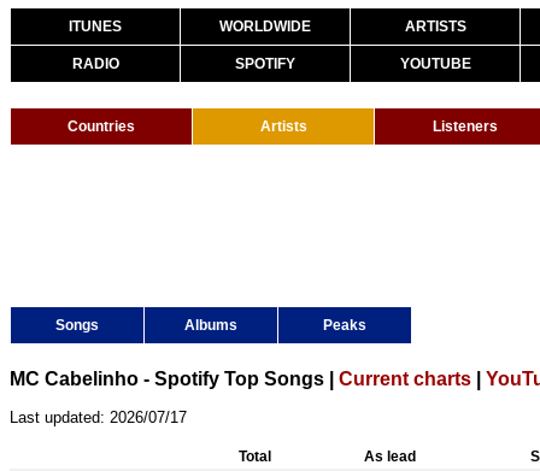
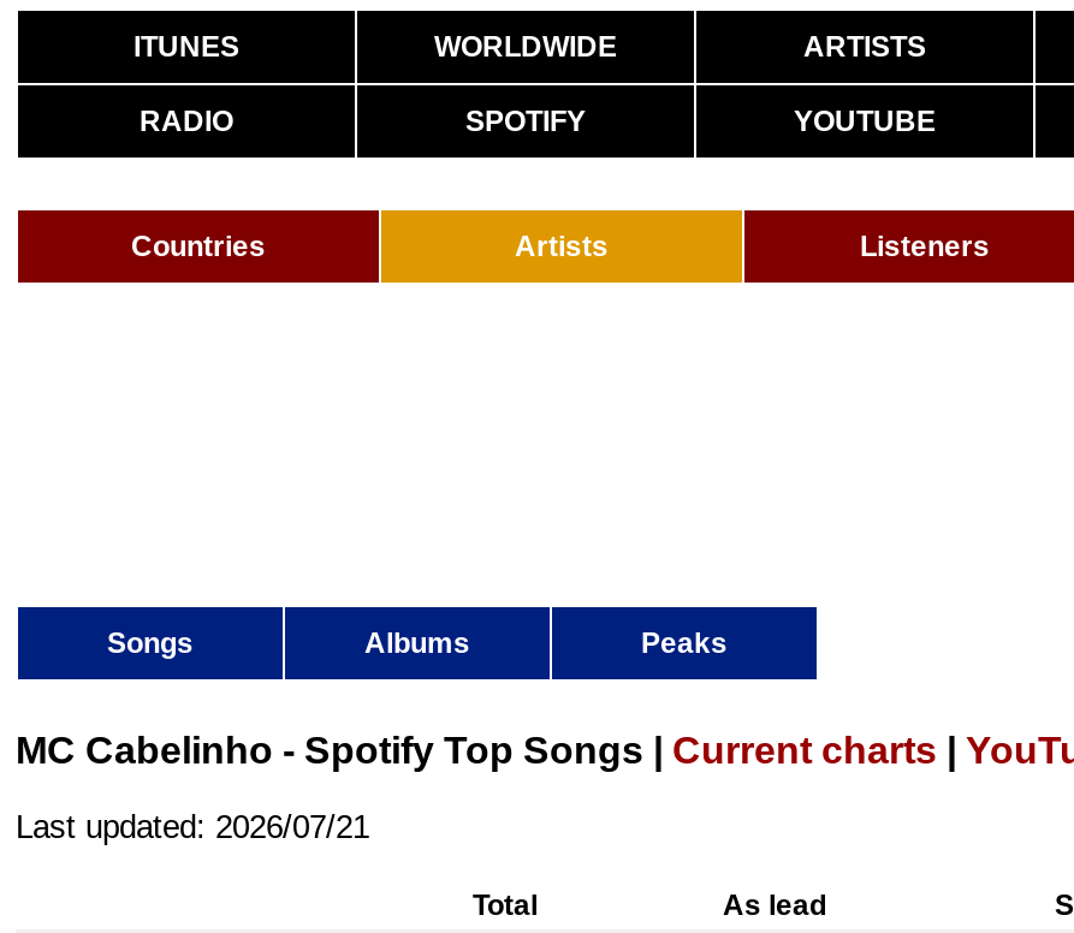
- Last updated: 2026/07/17
+ Last updated: 2026/07/21
